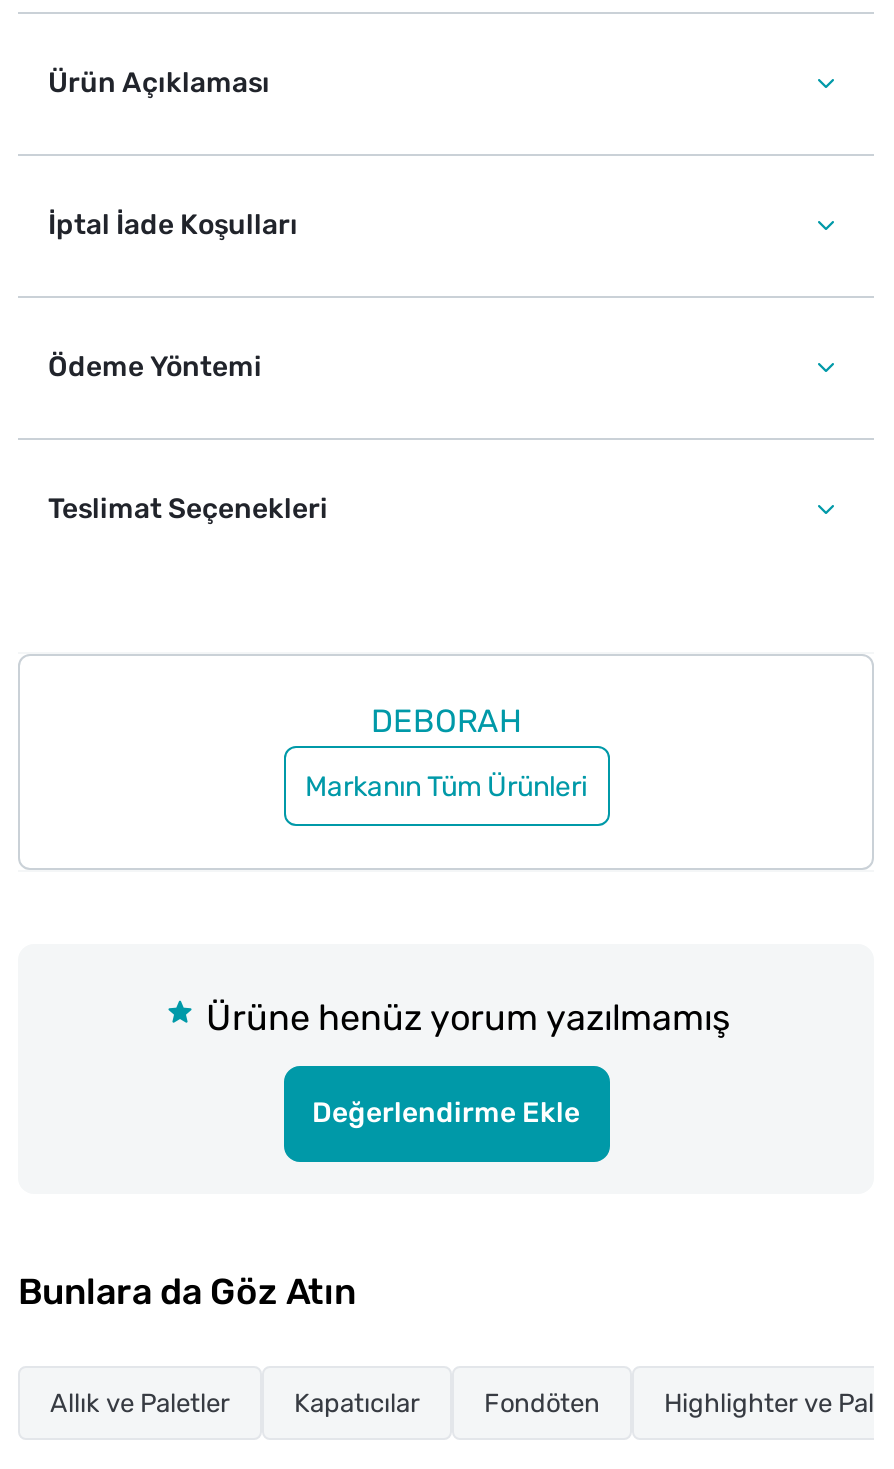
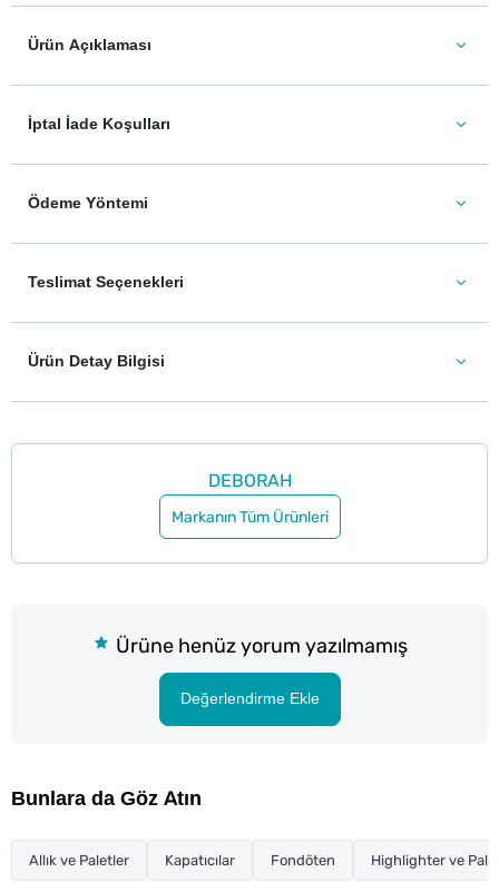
+ Ürün Detay Bilgisi
